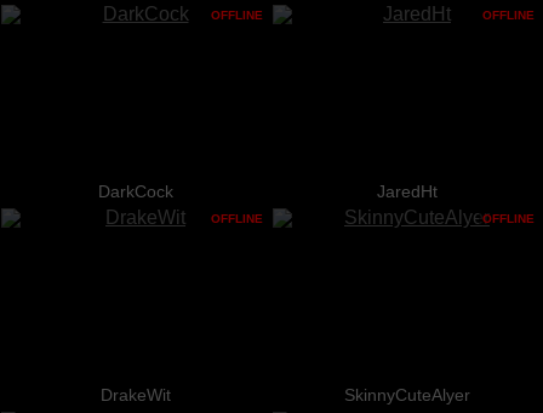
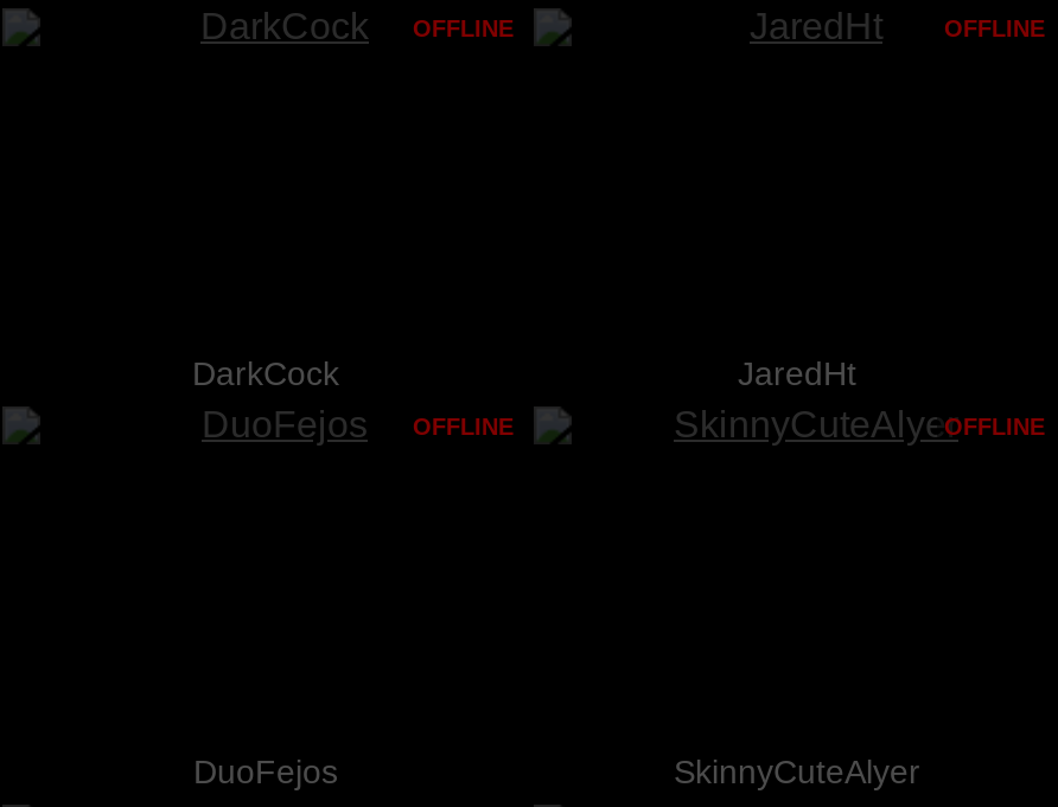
- DrakeWit
+ DuoFejos
